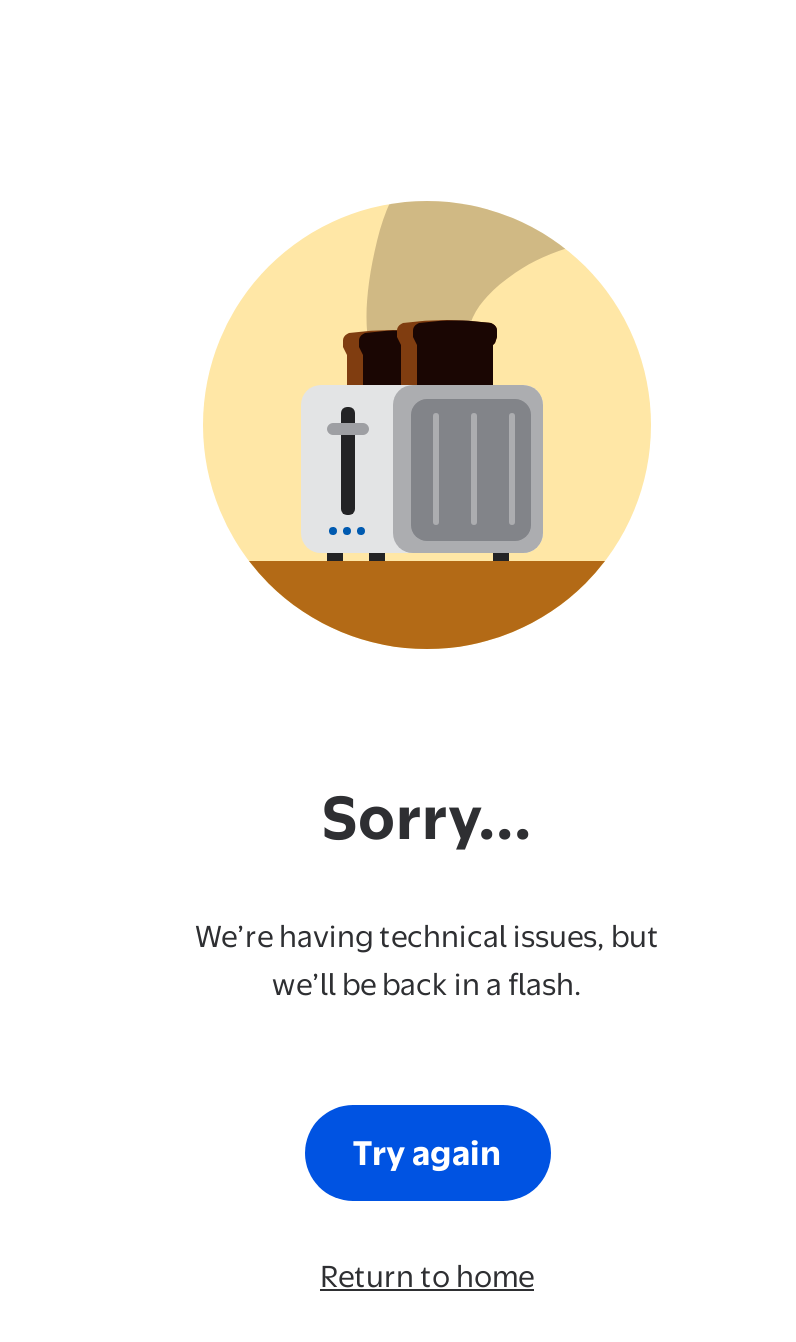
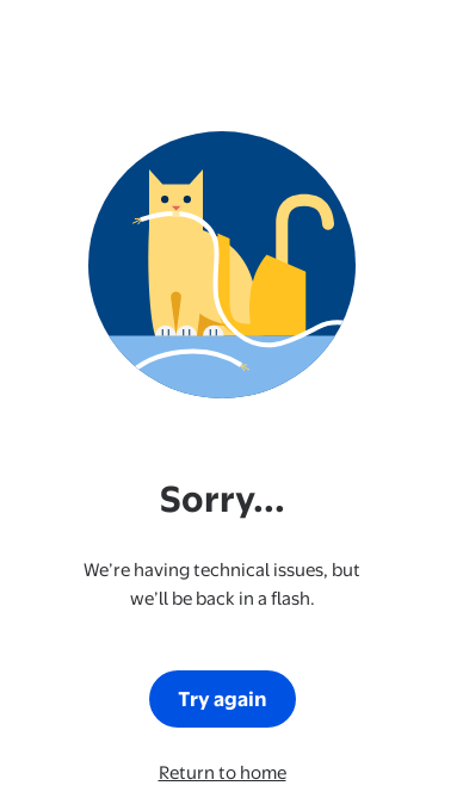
- [image]
+ [image]
